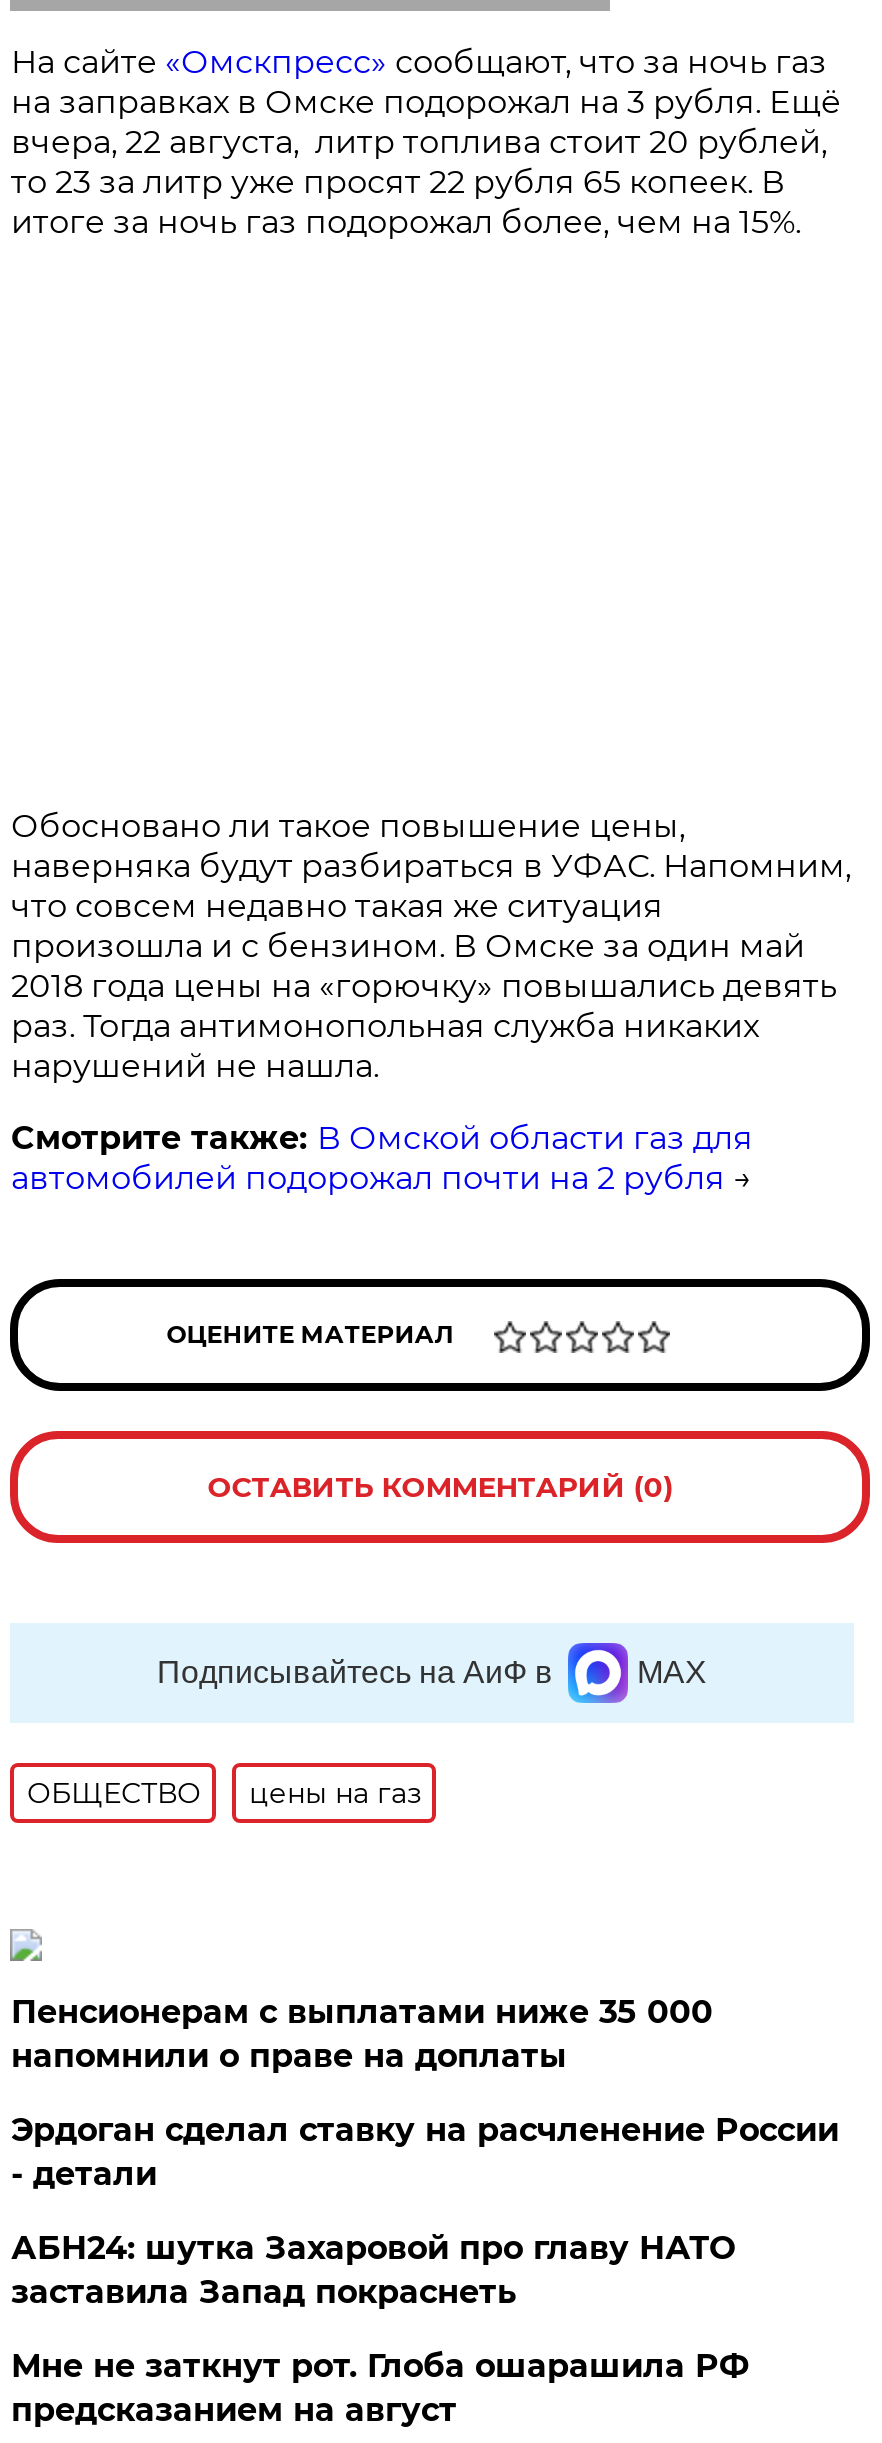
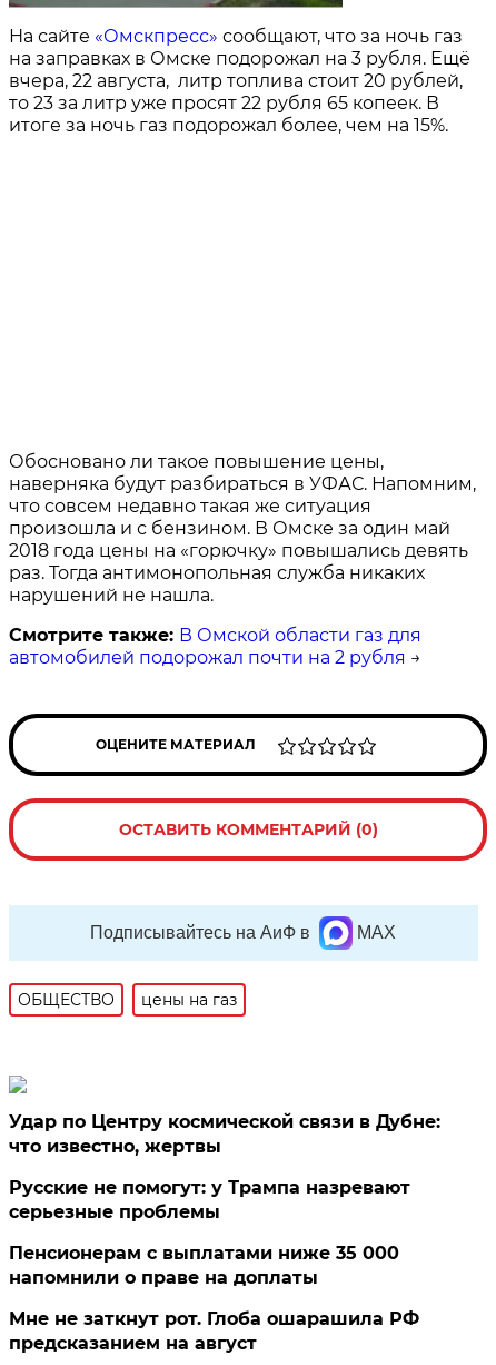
+ Удар по Центру космической связи в Дубне:
+ что известно, жертвы
+ Русские не помогут: у Трампа назревают
+ серьезные проблемы

moved down: Пенсионерам с выплатами ниже 35 000 | напомнили о праве на доплаты

- Эрдоган сделал ставку на расчленение России
- - детали
- АБН24: шутка Захаровой про главу НАТО
- заставила Запад покраснеть
